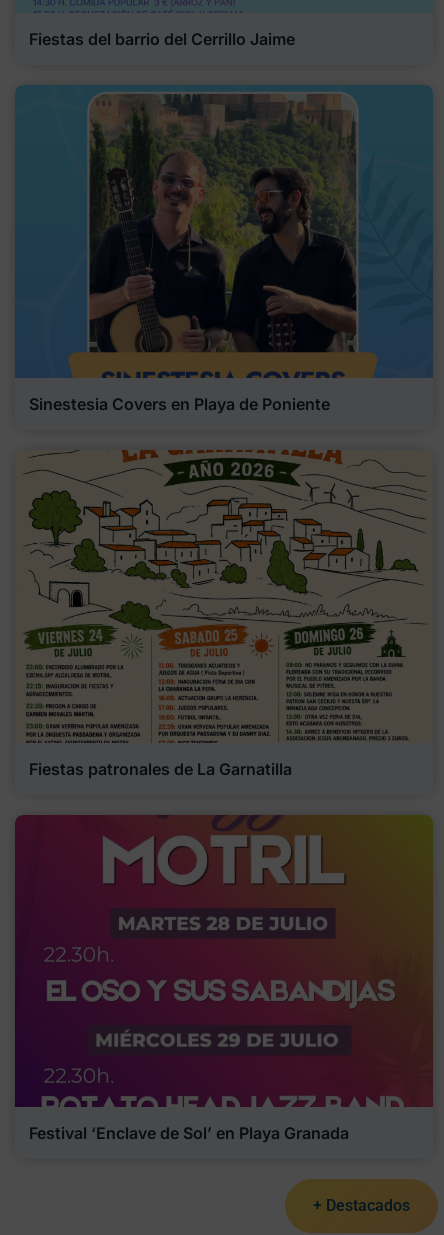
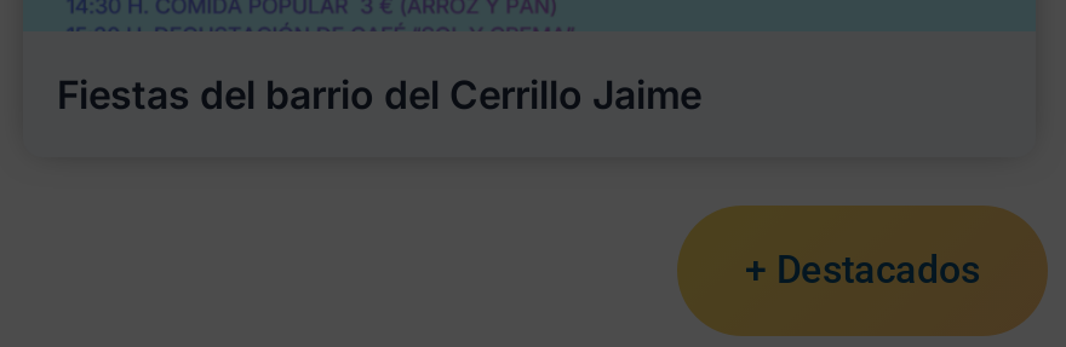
- [image]
- Sinestesia Covers en Playa de Poniente

- [image]
- Fiestas patronales de La Garnatilla

- [image]
- Festival ‘Enclave de Sol’ en Playa Granada
